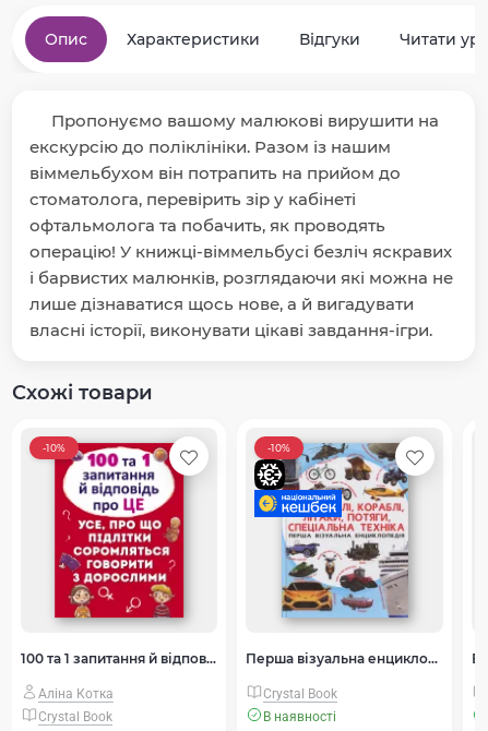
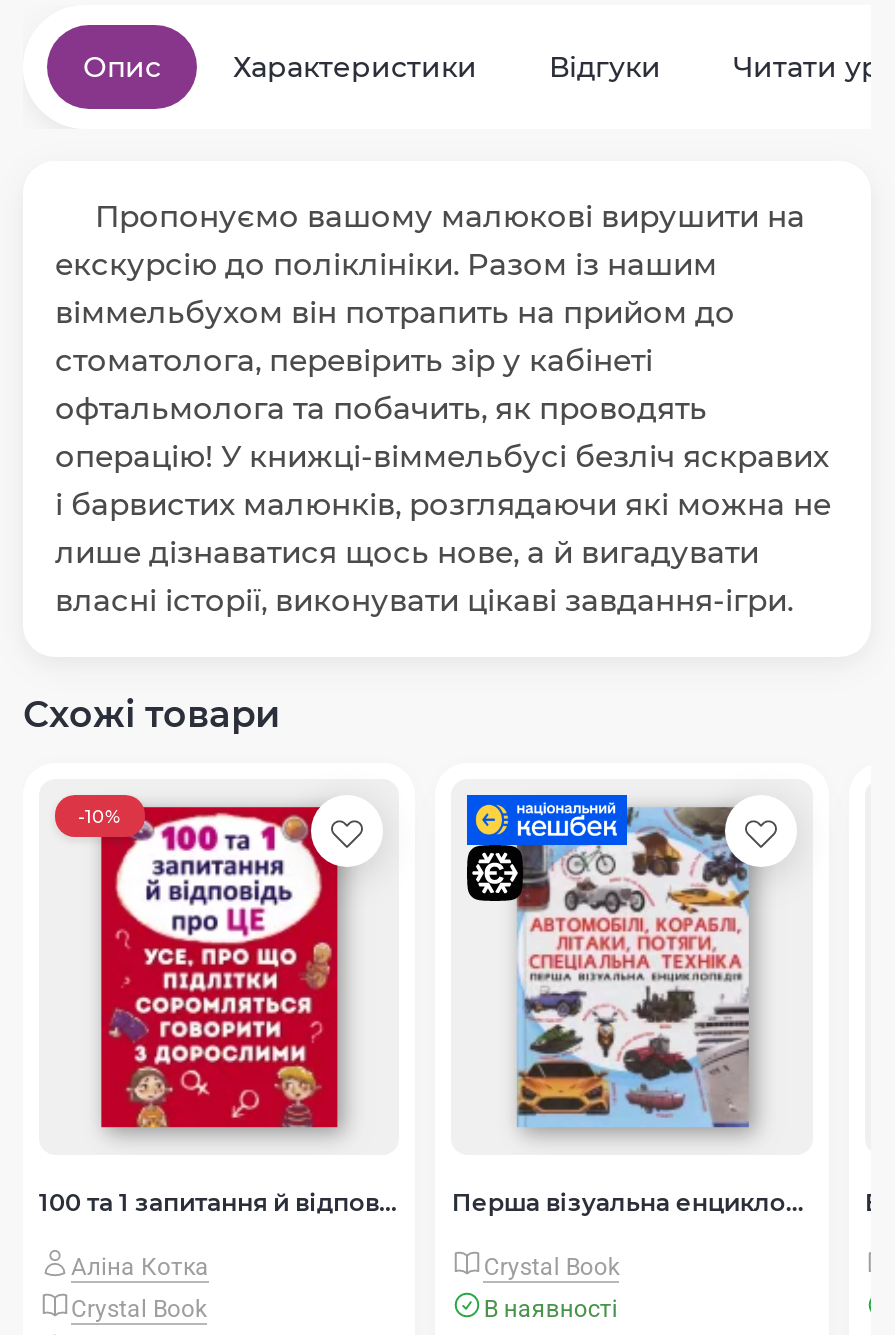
- [image]
+ [image]

- -10%
